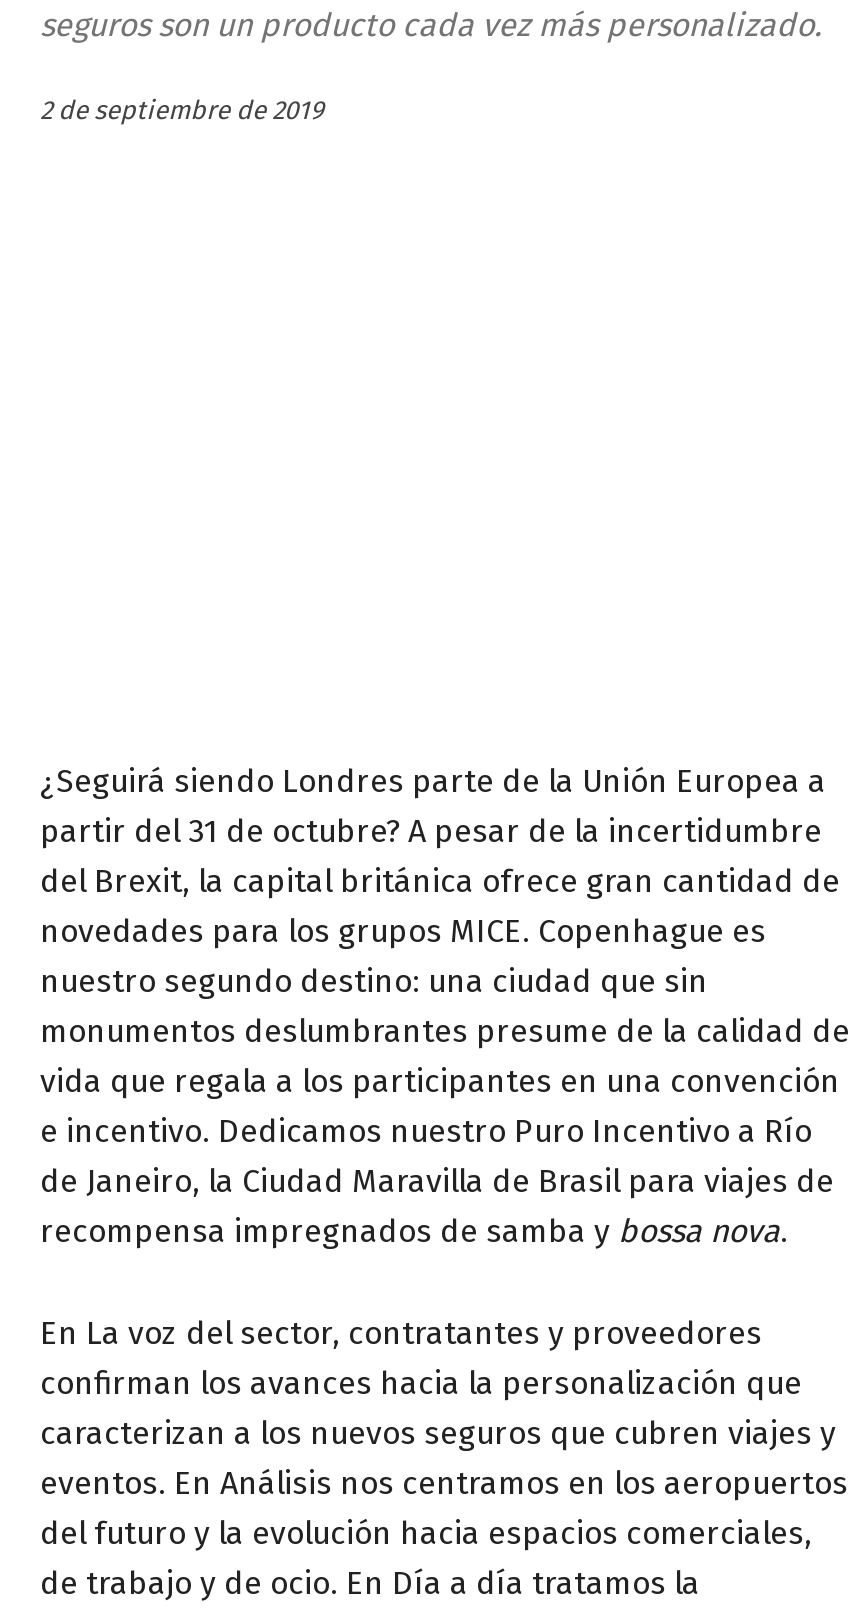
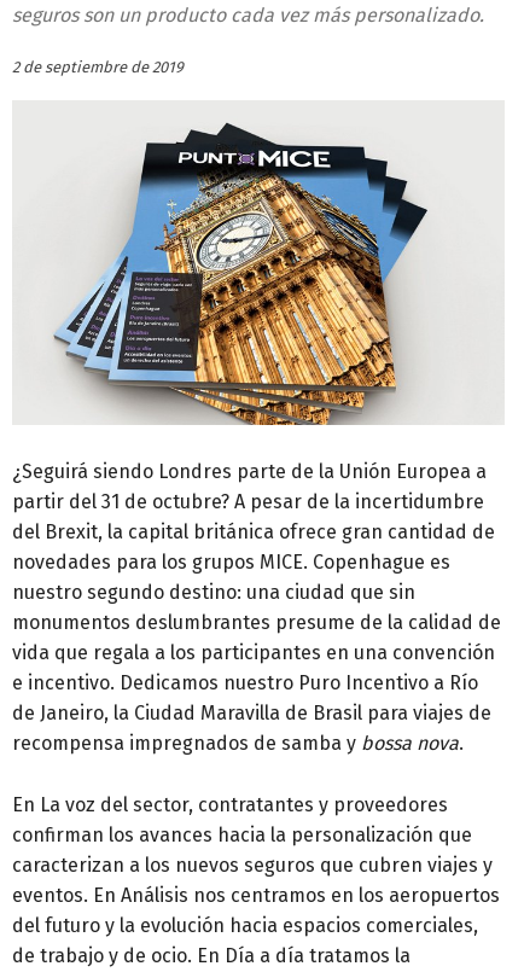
+ [image]
